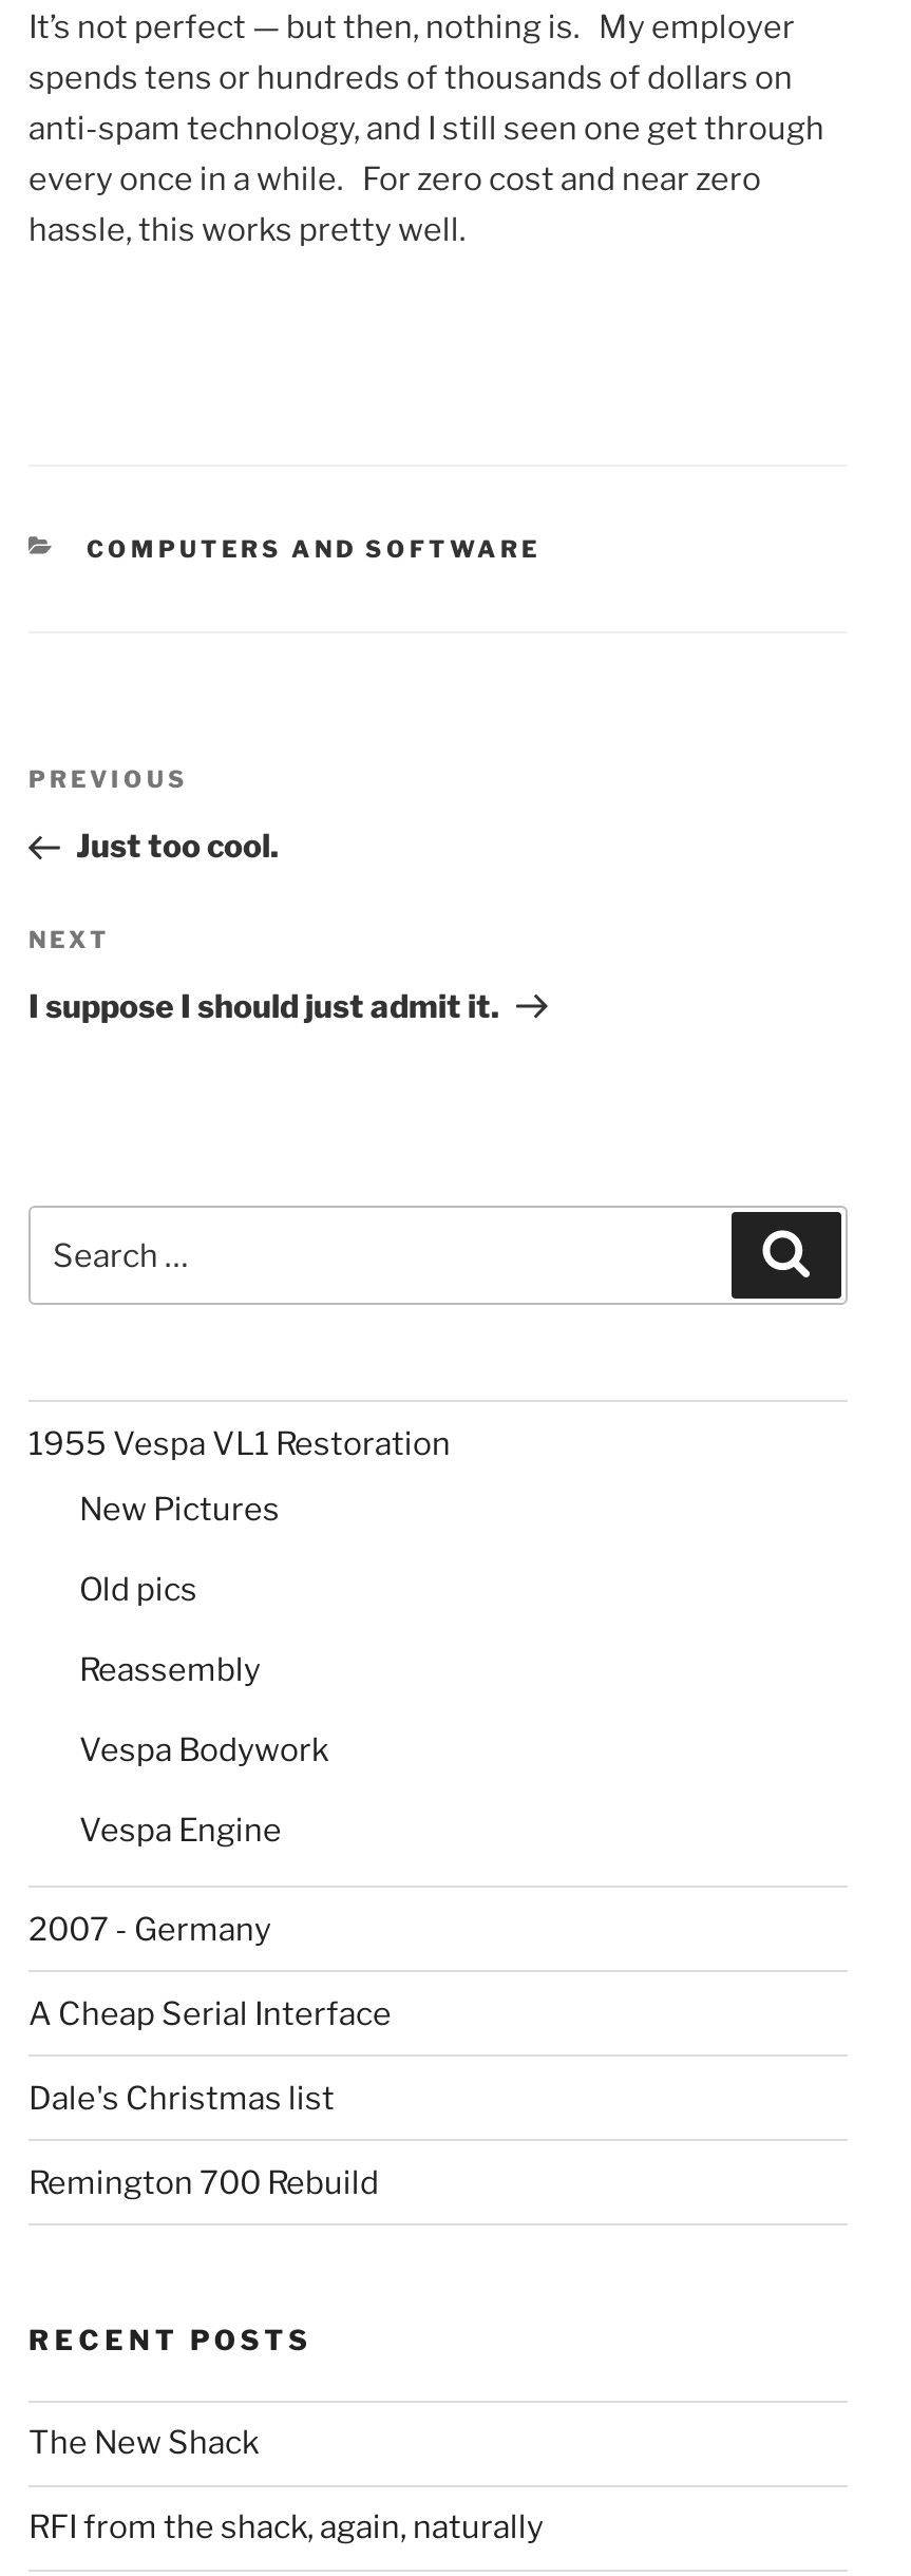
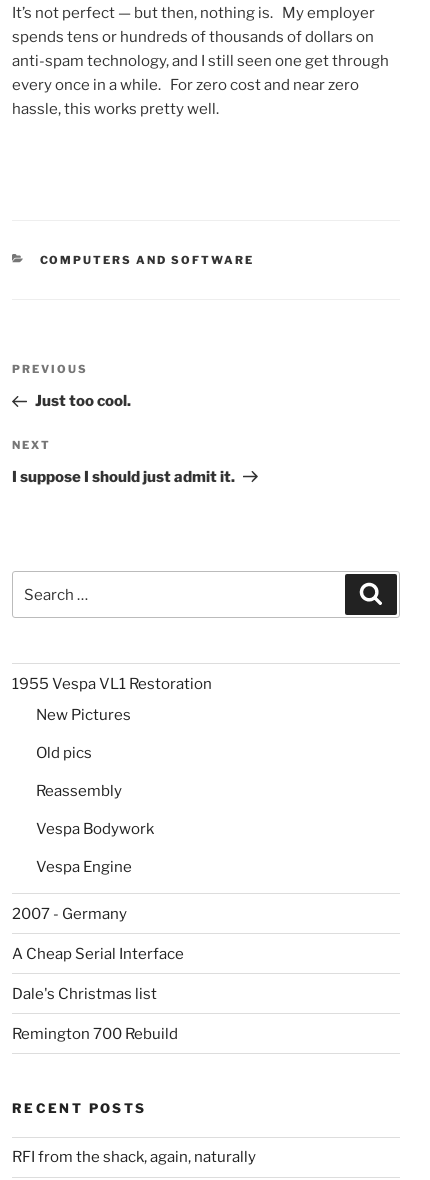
- The New Shack
